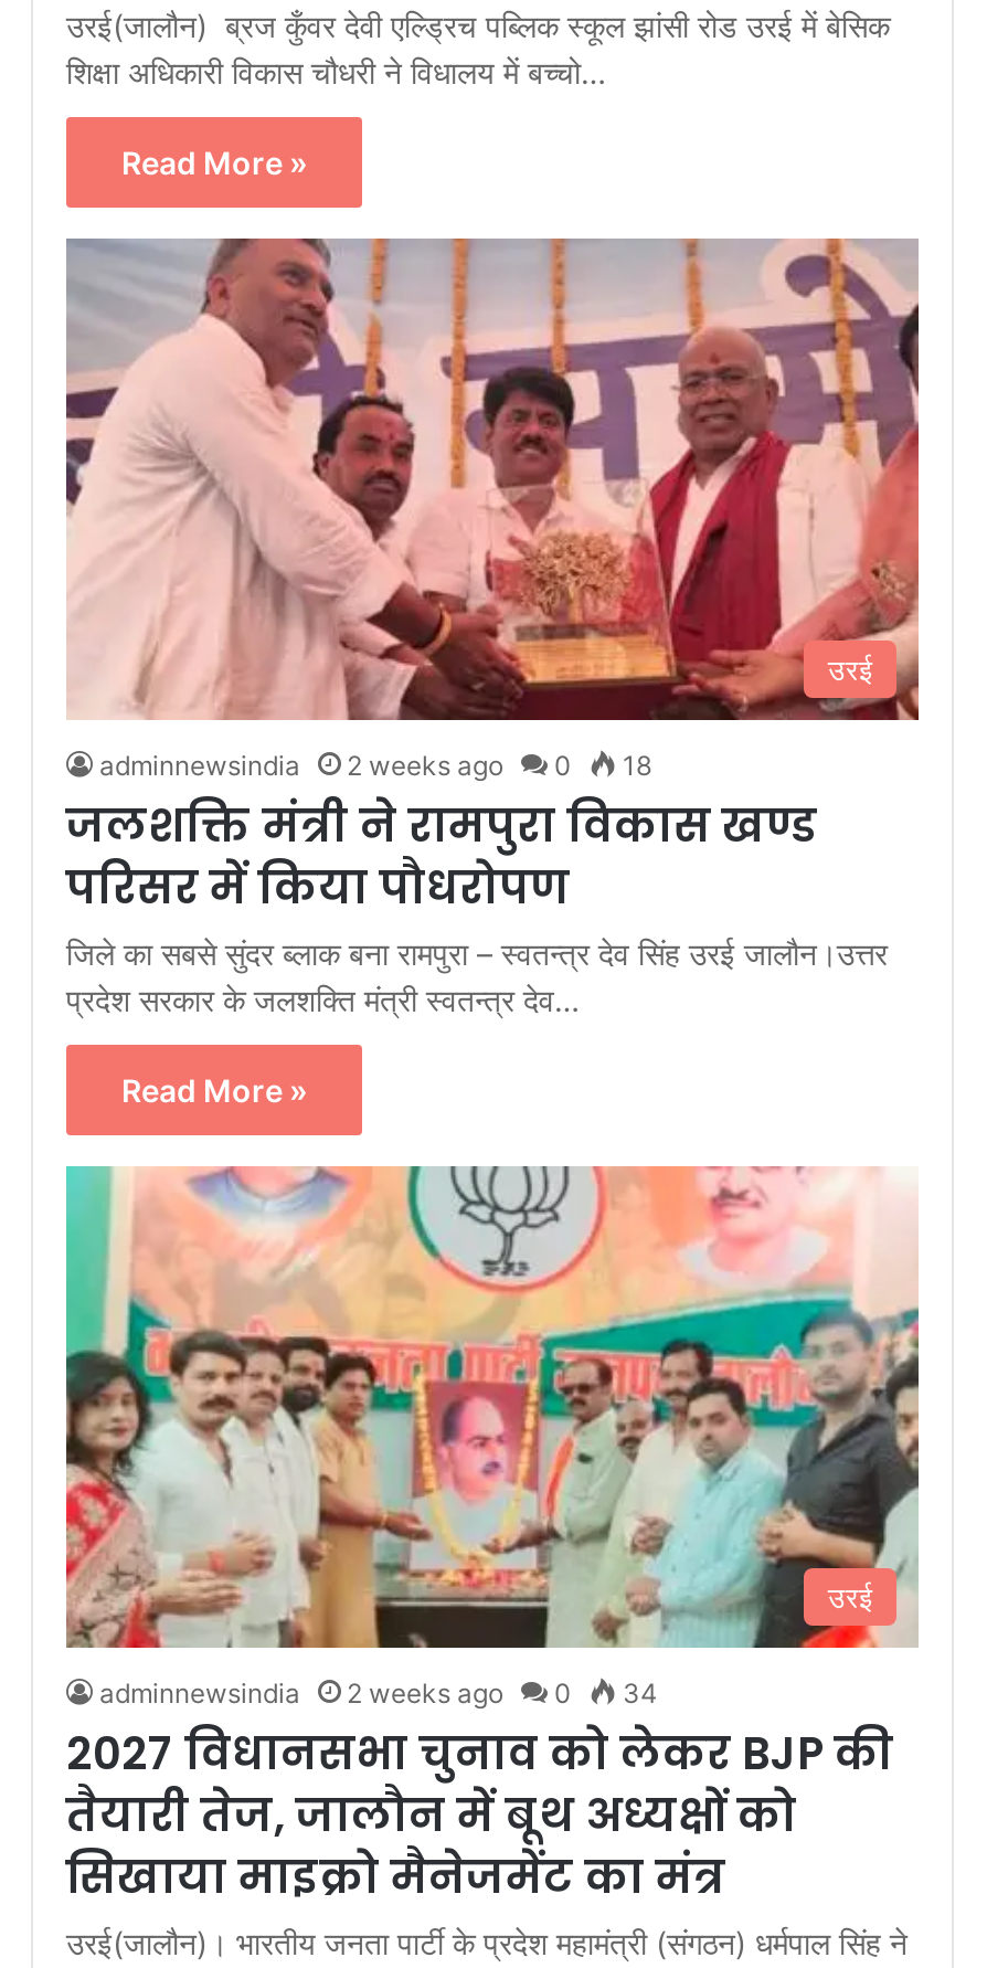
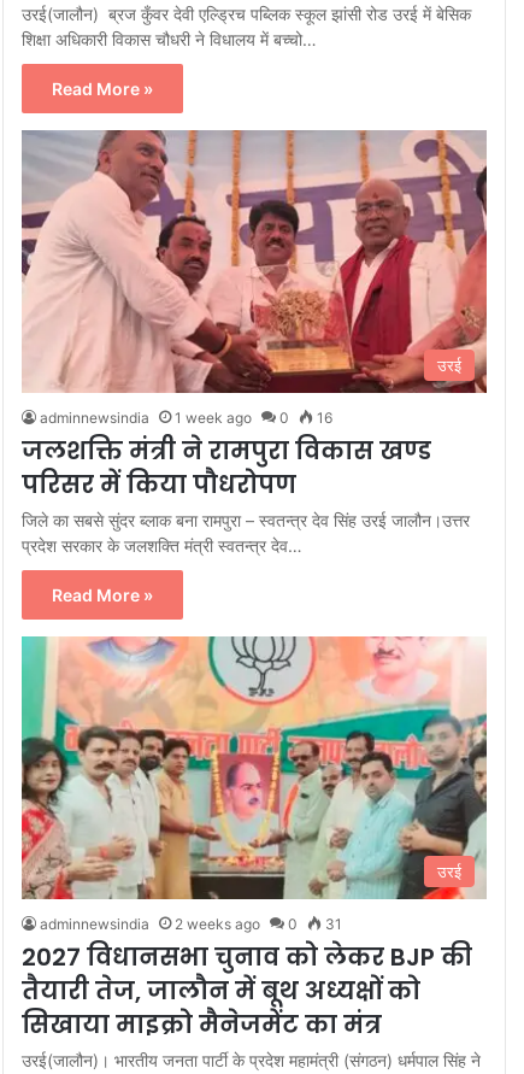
- 2 weeks ago
+ 1 week ago

- 18
+ 16

- adminnewsindia 2 weeks ago 0 34
+ adminnewsindia 2 weeks ago 0 31
